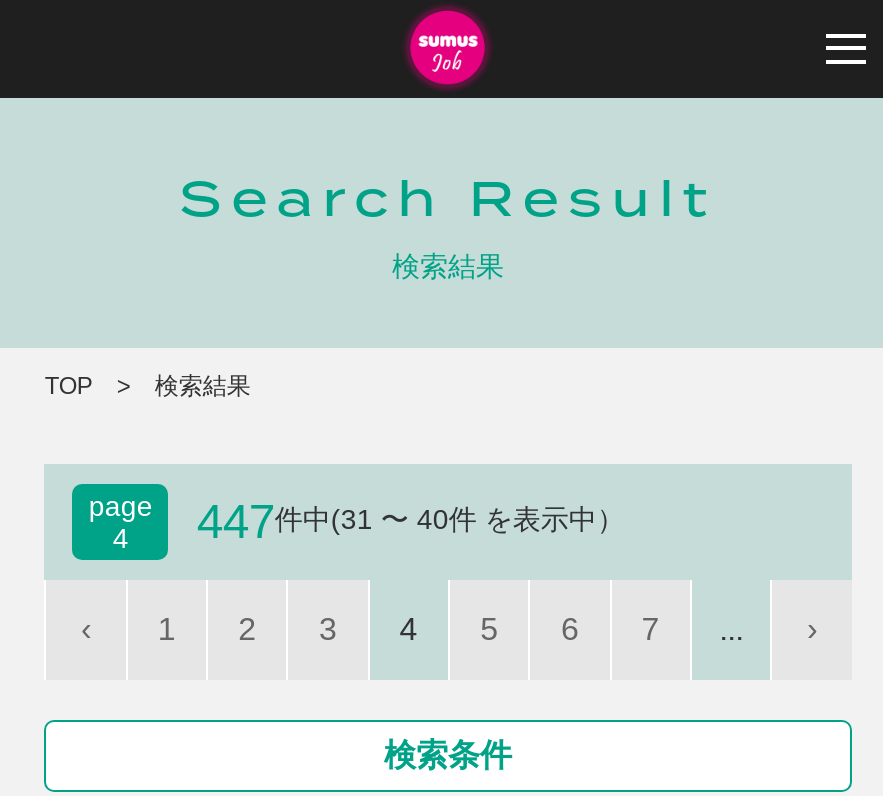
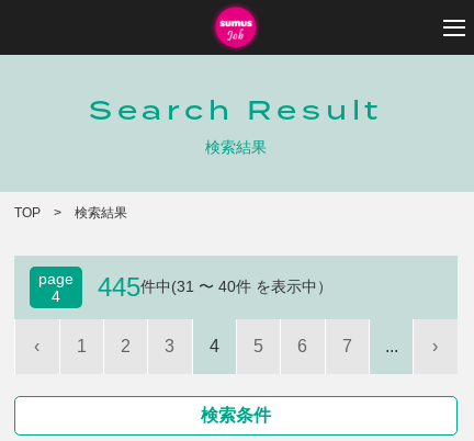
- 447件中(31 〜 40件 を表示中）
+ 445件中(31 〜 40件 を表示中）
